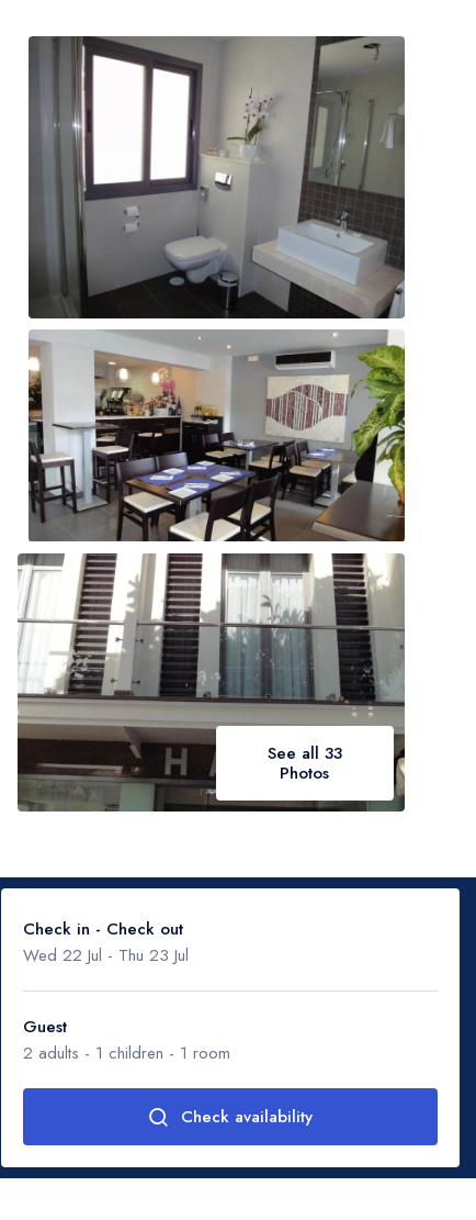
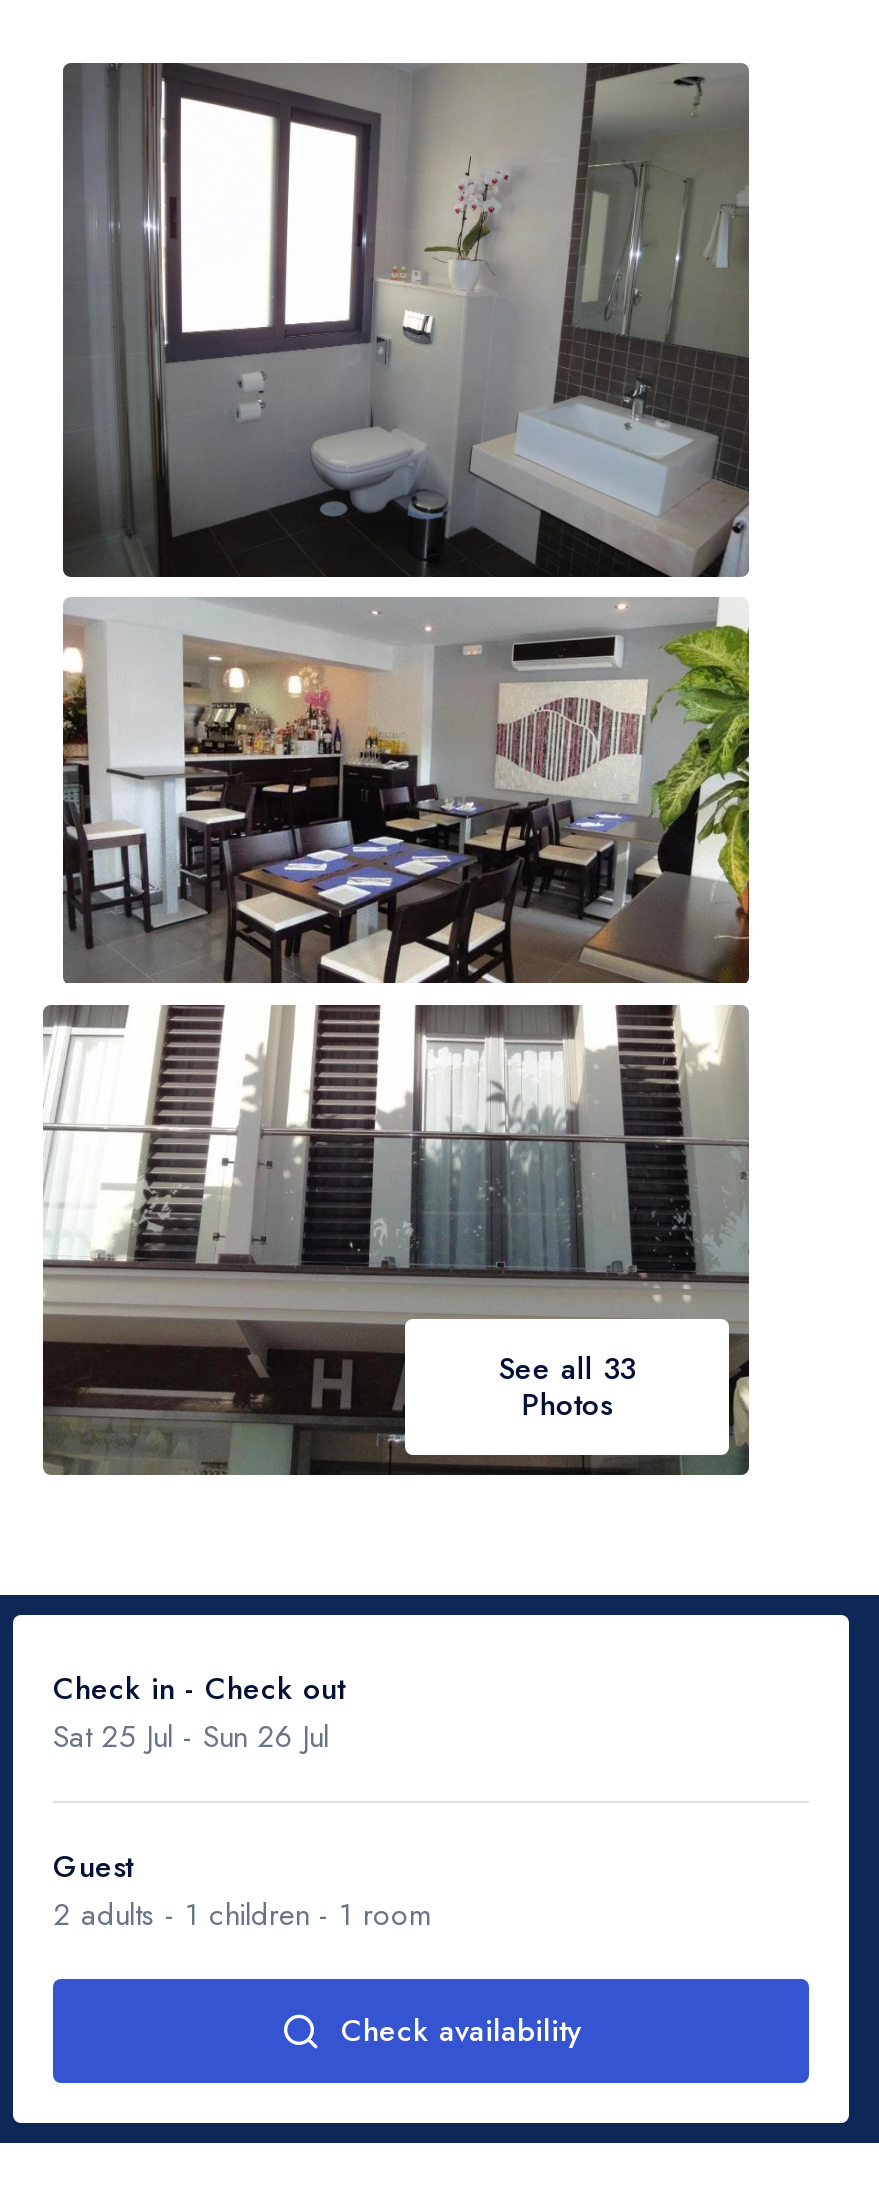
- Wed 22 Jul - Thu 23 Jul
+ Sat 25 Jul - Sun 26 Jul
